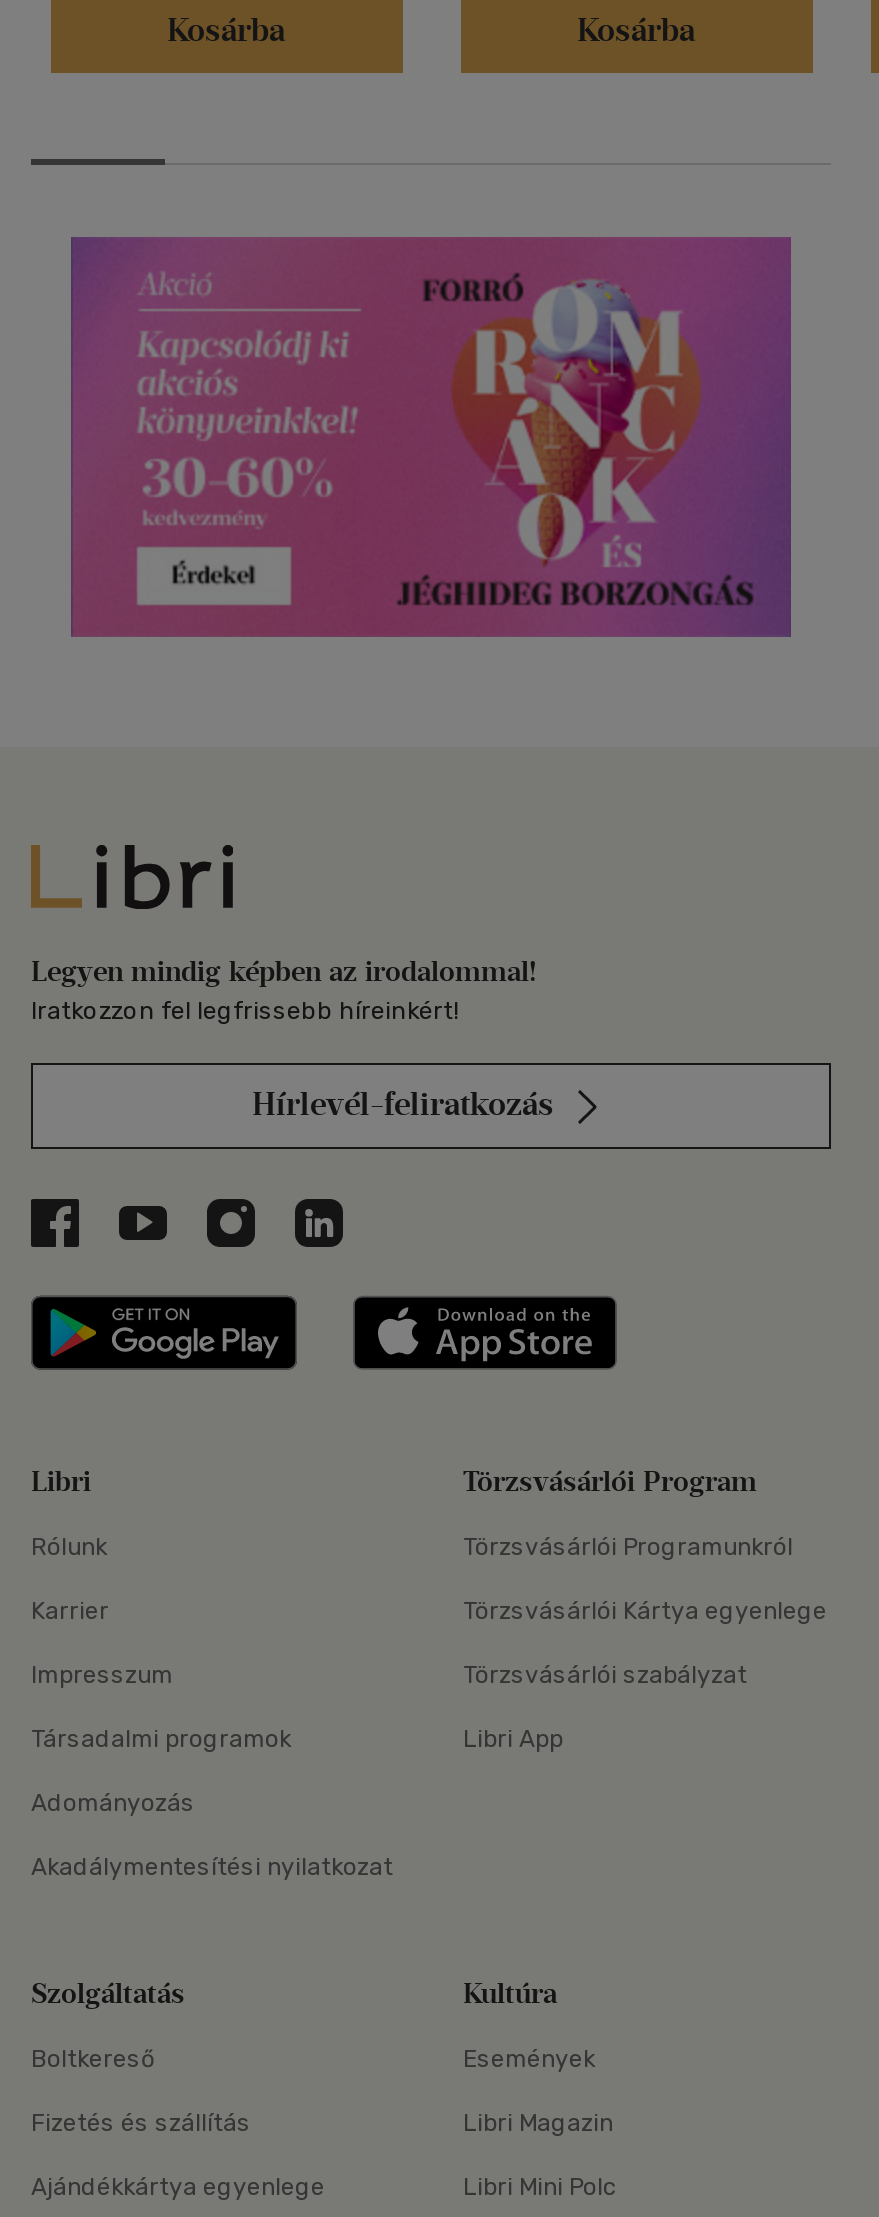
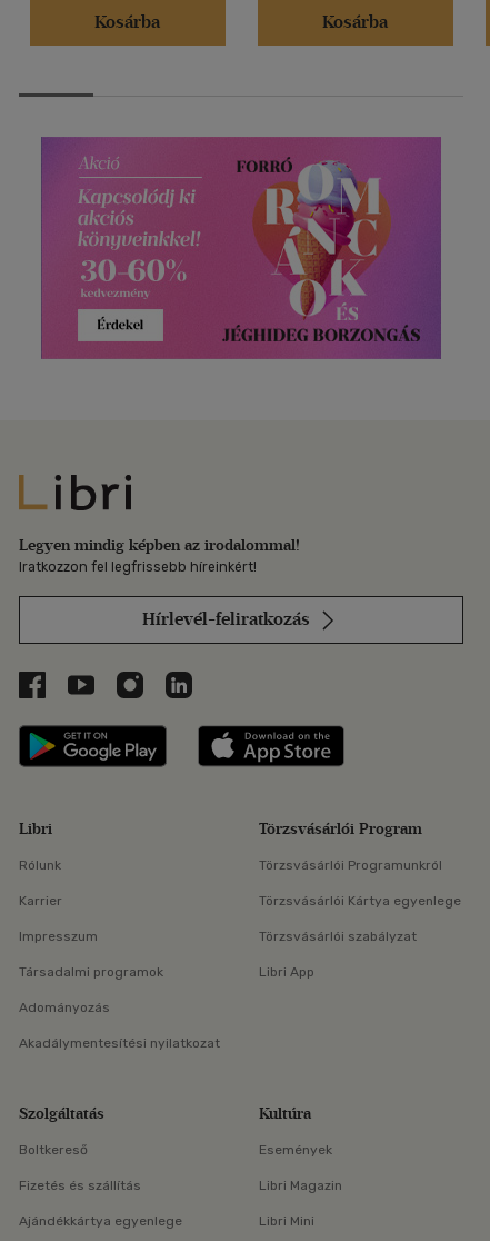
- Libri Mini Polc
+ Libri Mini
